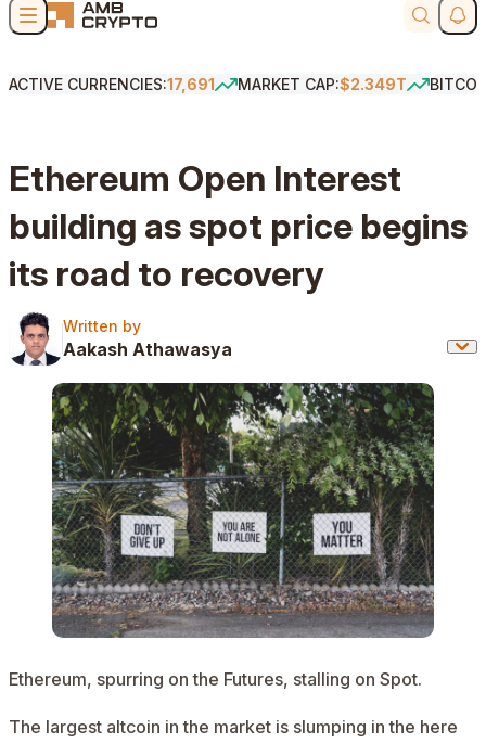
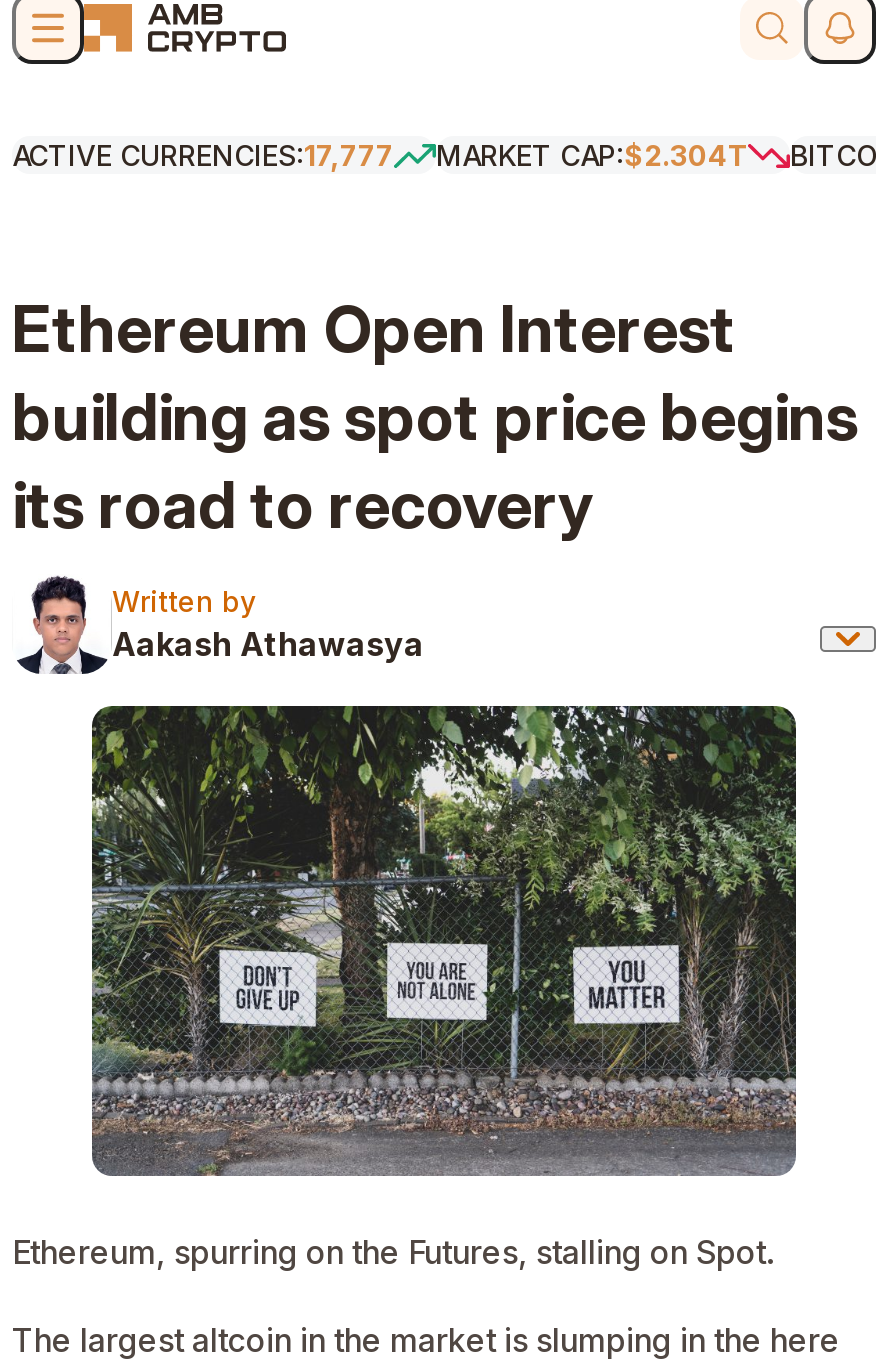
- ACTIVE CURRENCIES:17,691
+ ACTIVE CURRENCIES:17,777

- MARKET CAP:$2.349T
+ MARKET CAP:$2.304T
